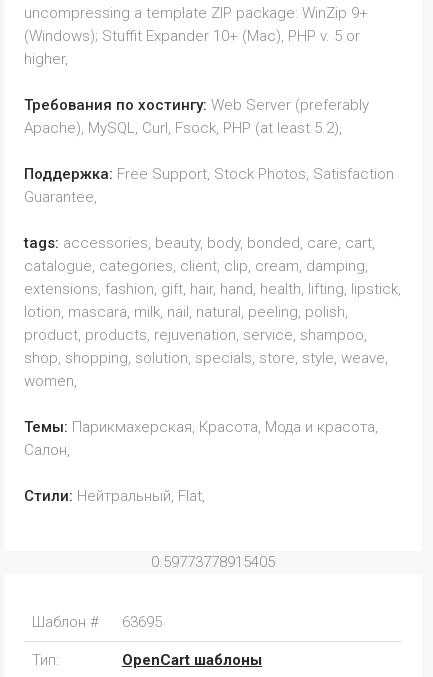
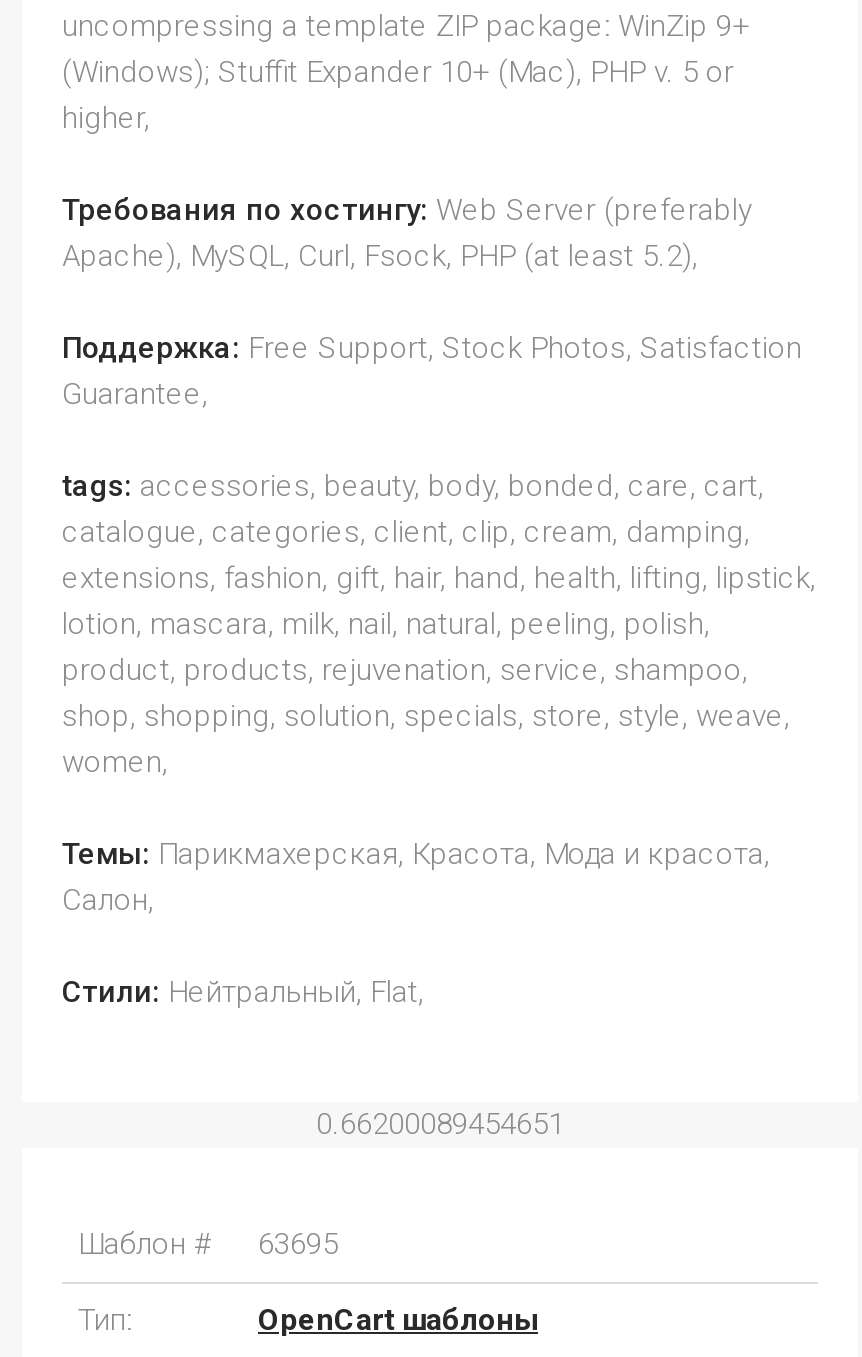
- 0.59773778915405
+ 0.66200089454651
